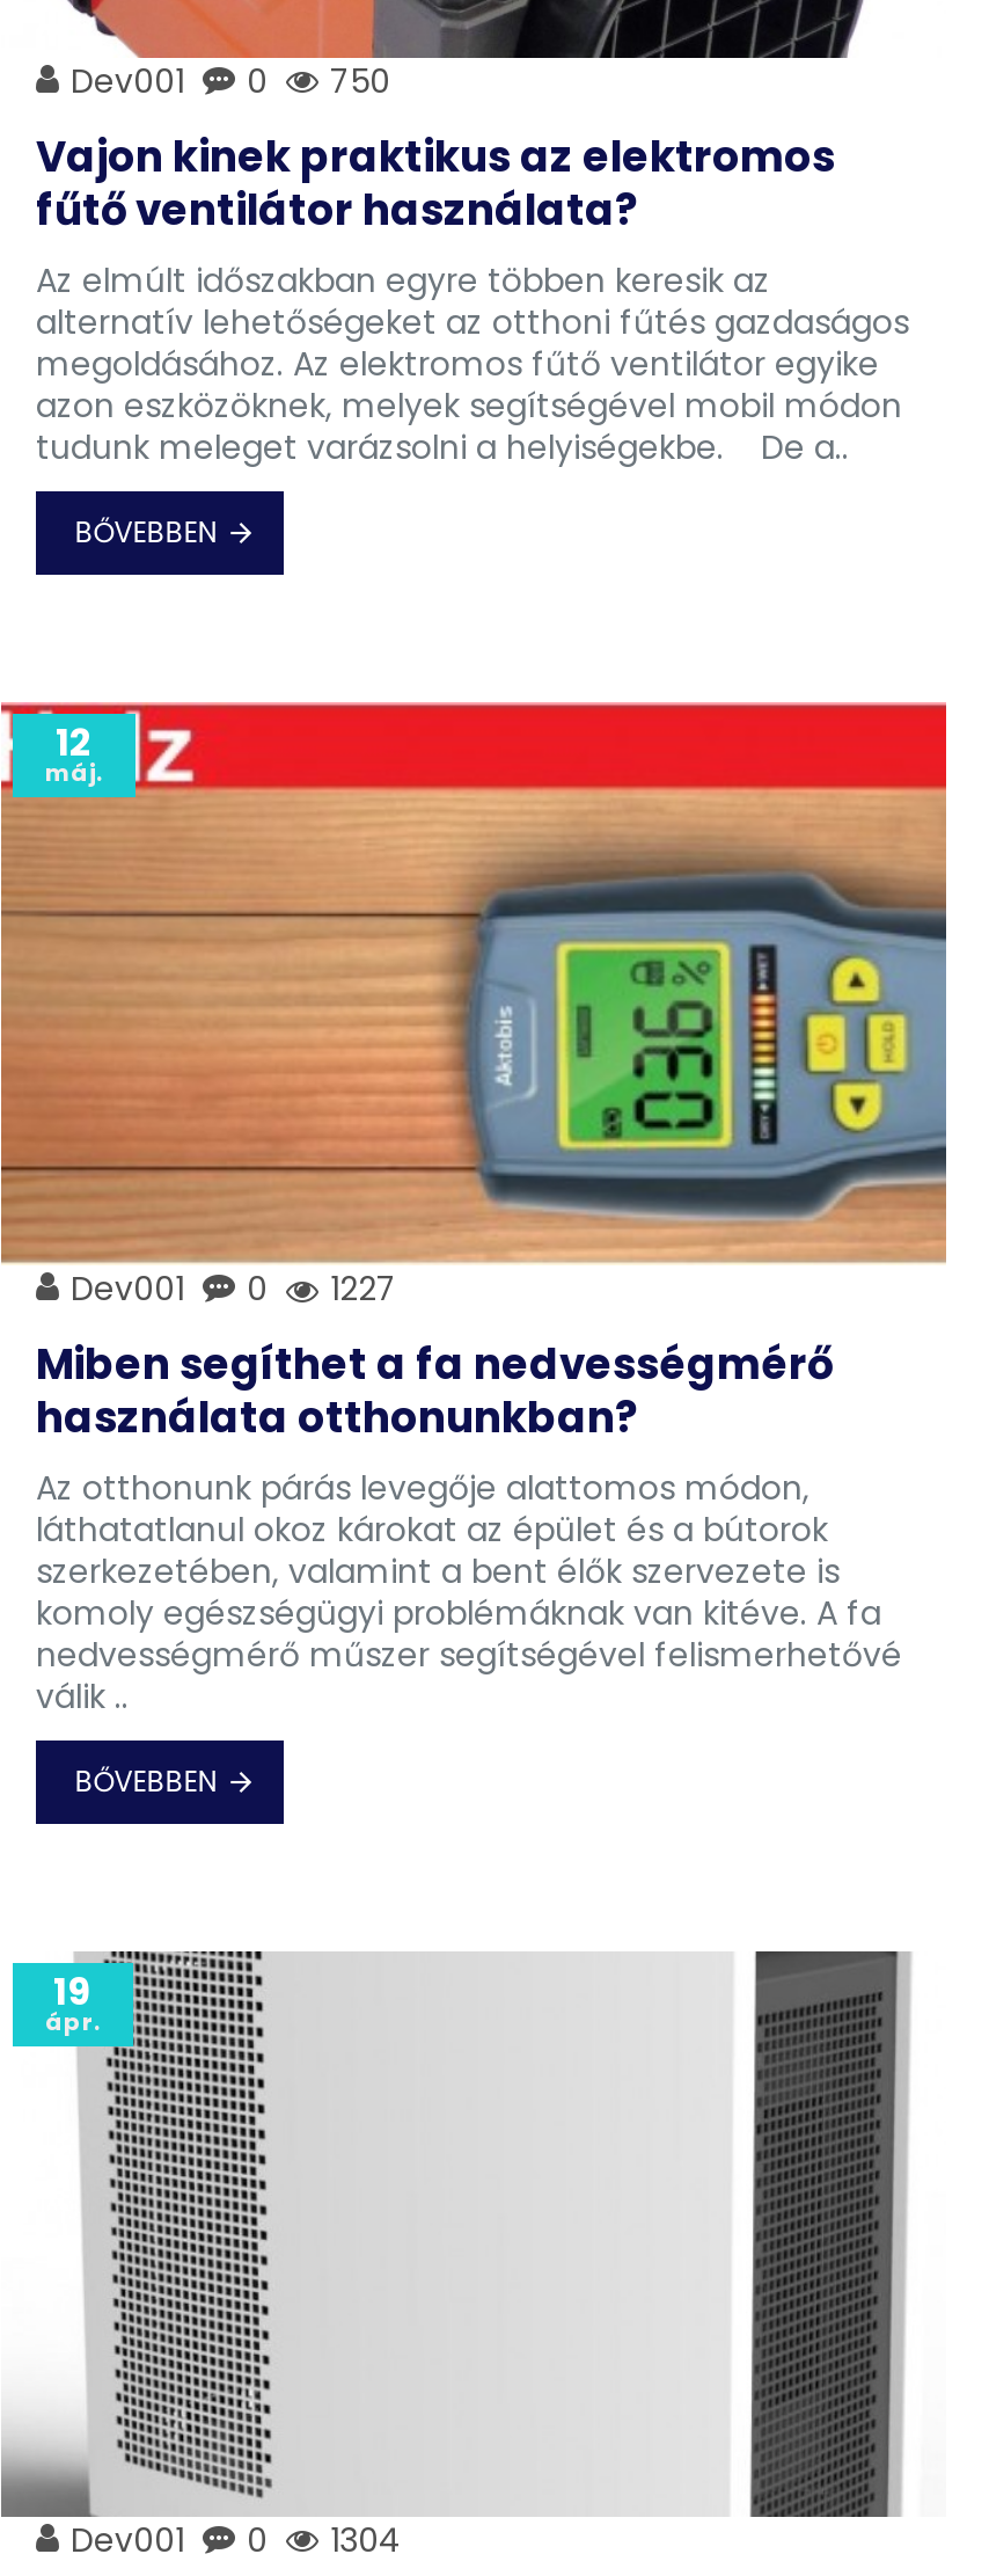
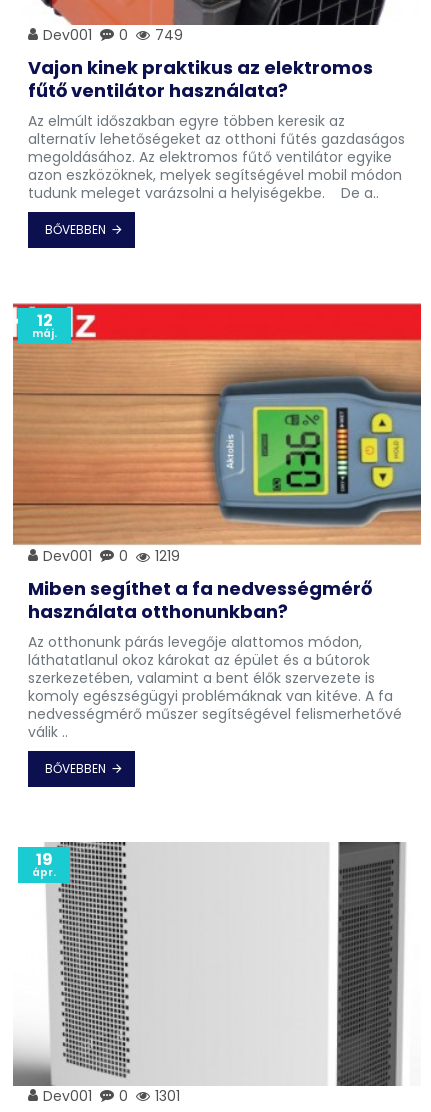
- Dev001 0 750
+ Dev001 0 749

- Dev001 0 1227
+ Dev001 0 1219

- Dev001 0 1304
+ Dev001 0 1301
